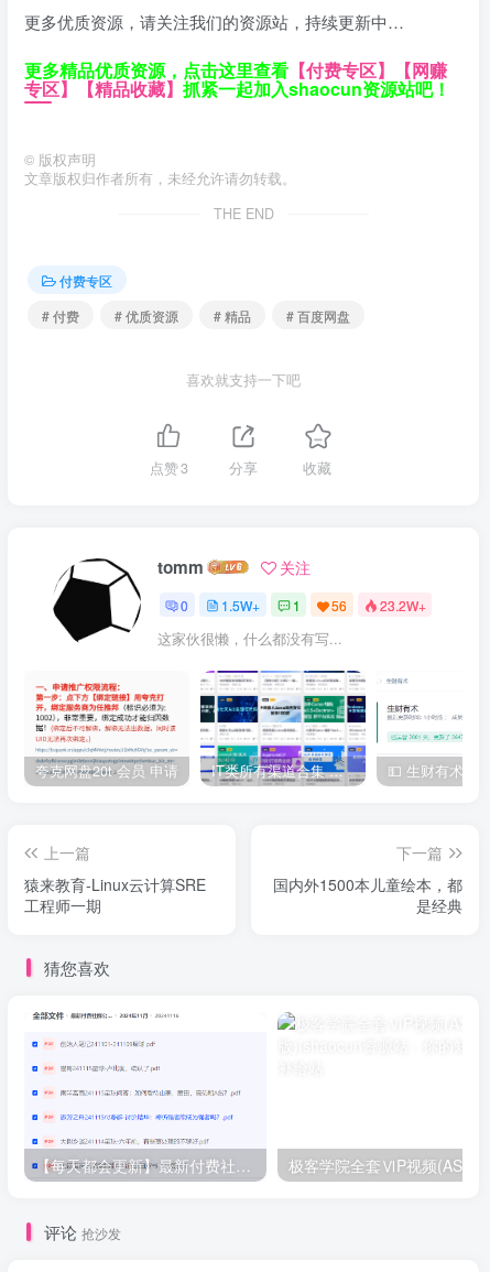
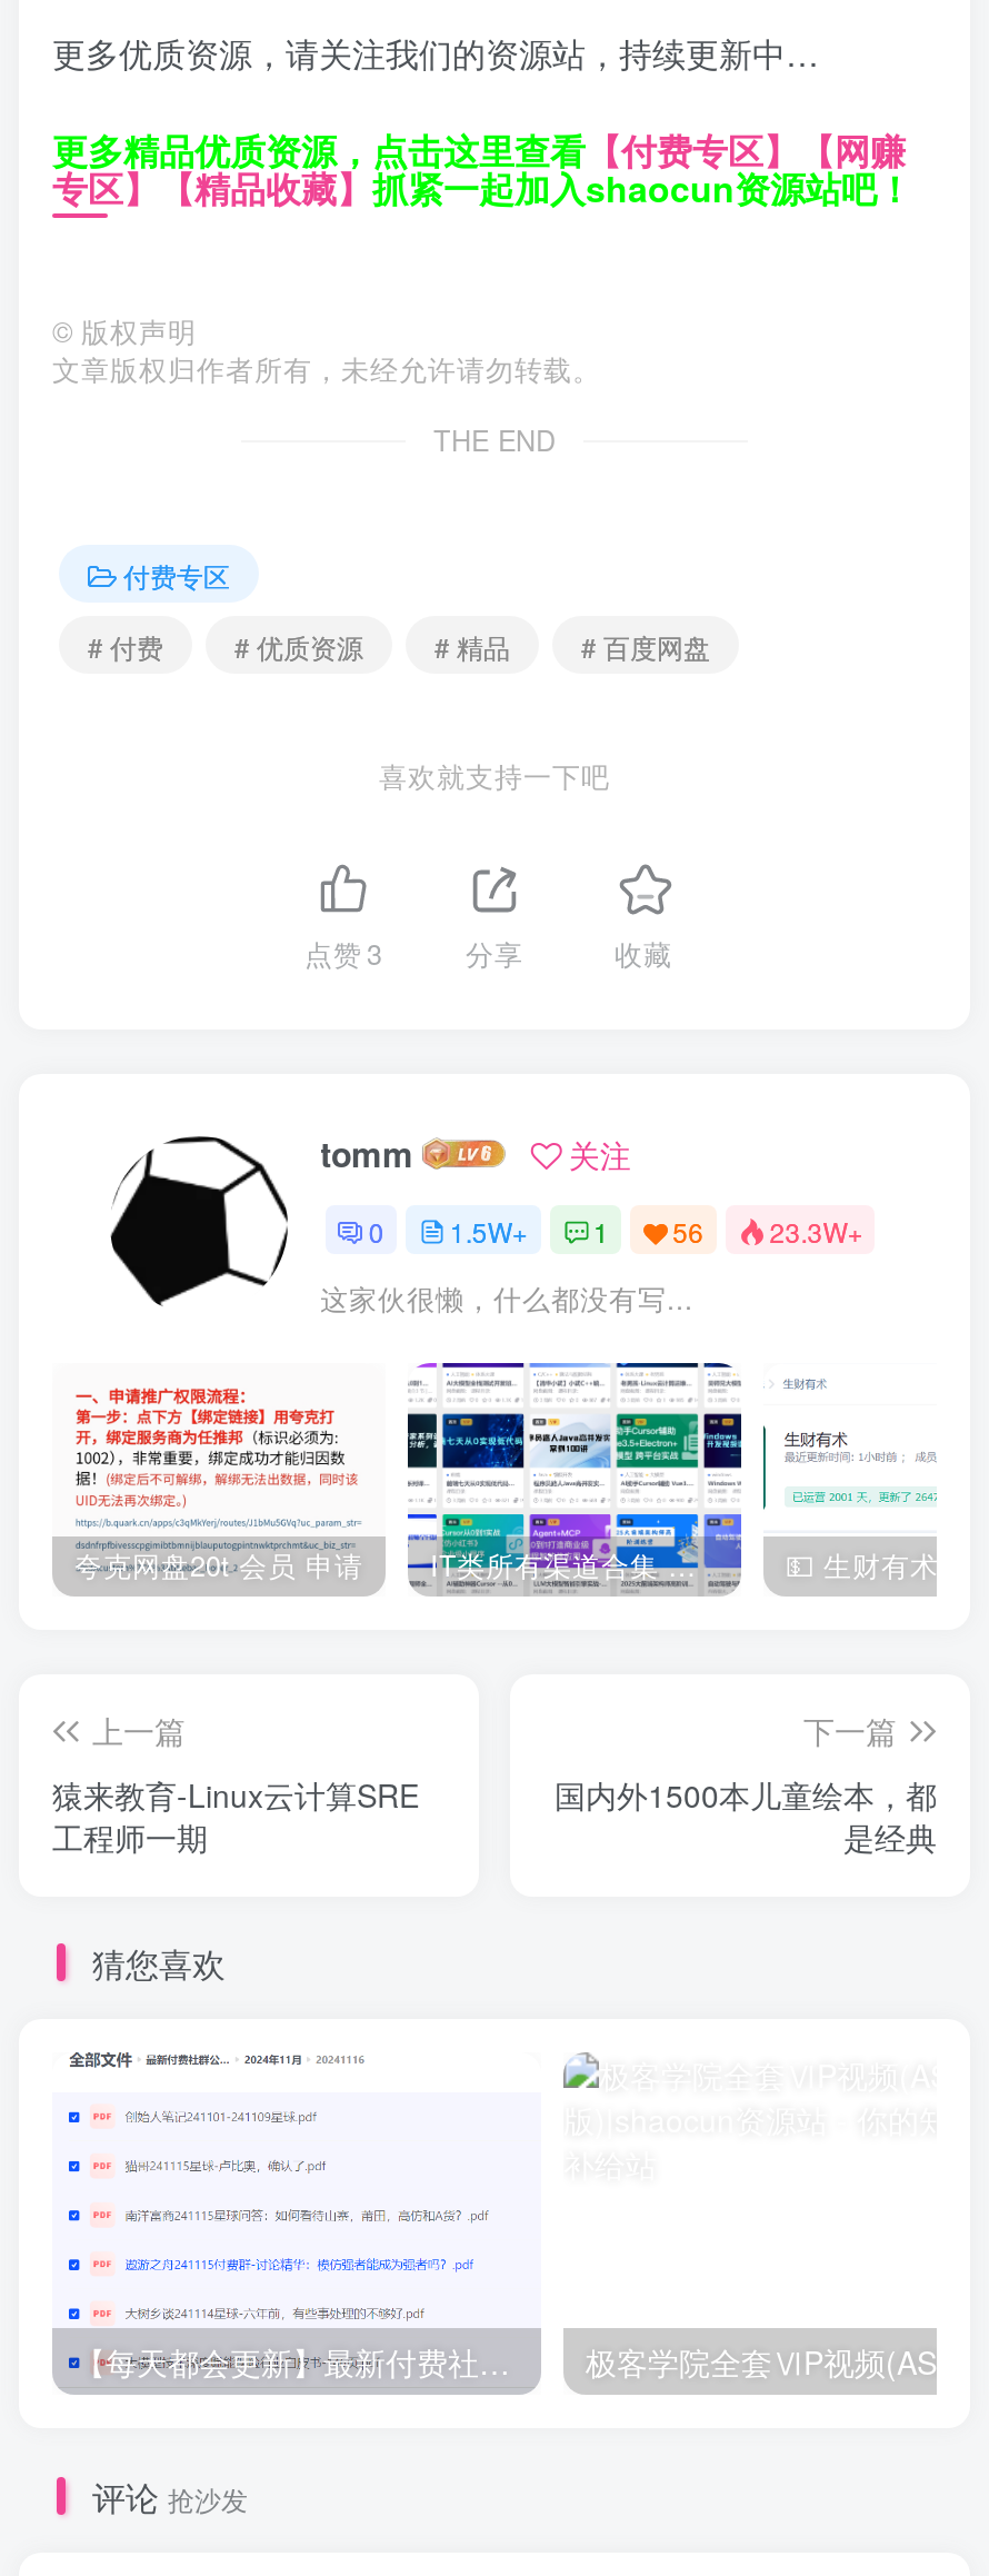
- 0 1.5W+ 1 56 23.2W+
+ 0 1.5W+ 1 56 23.3W+
